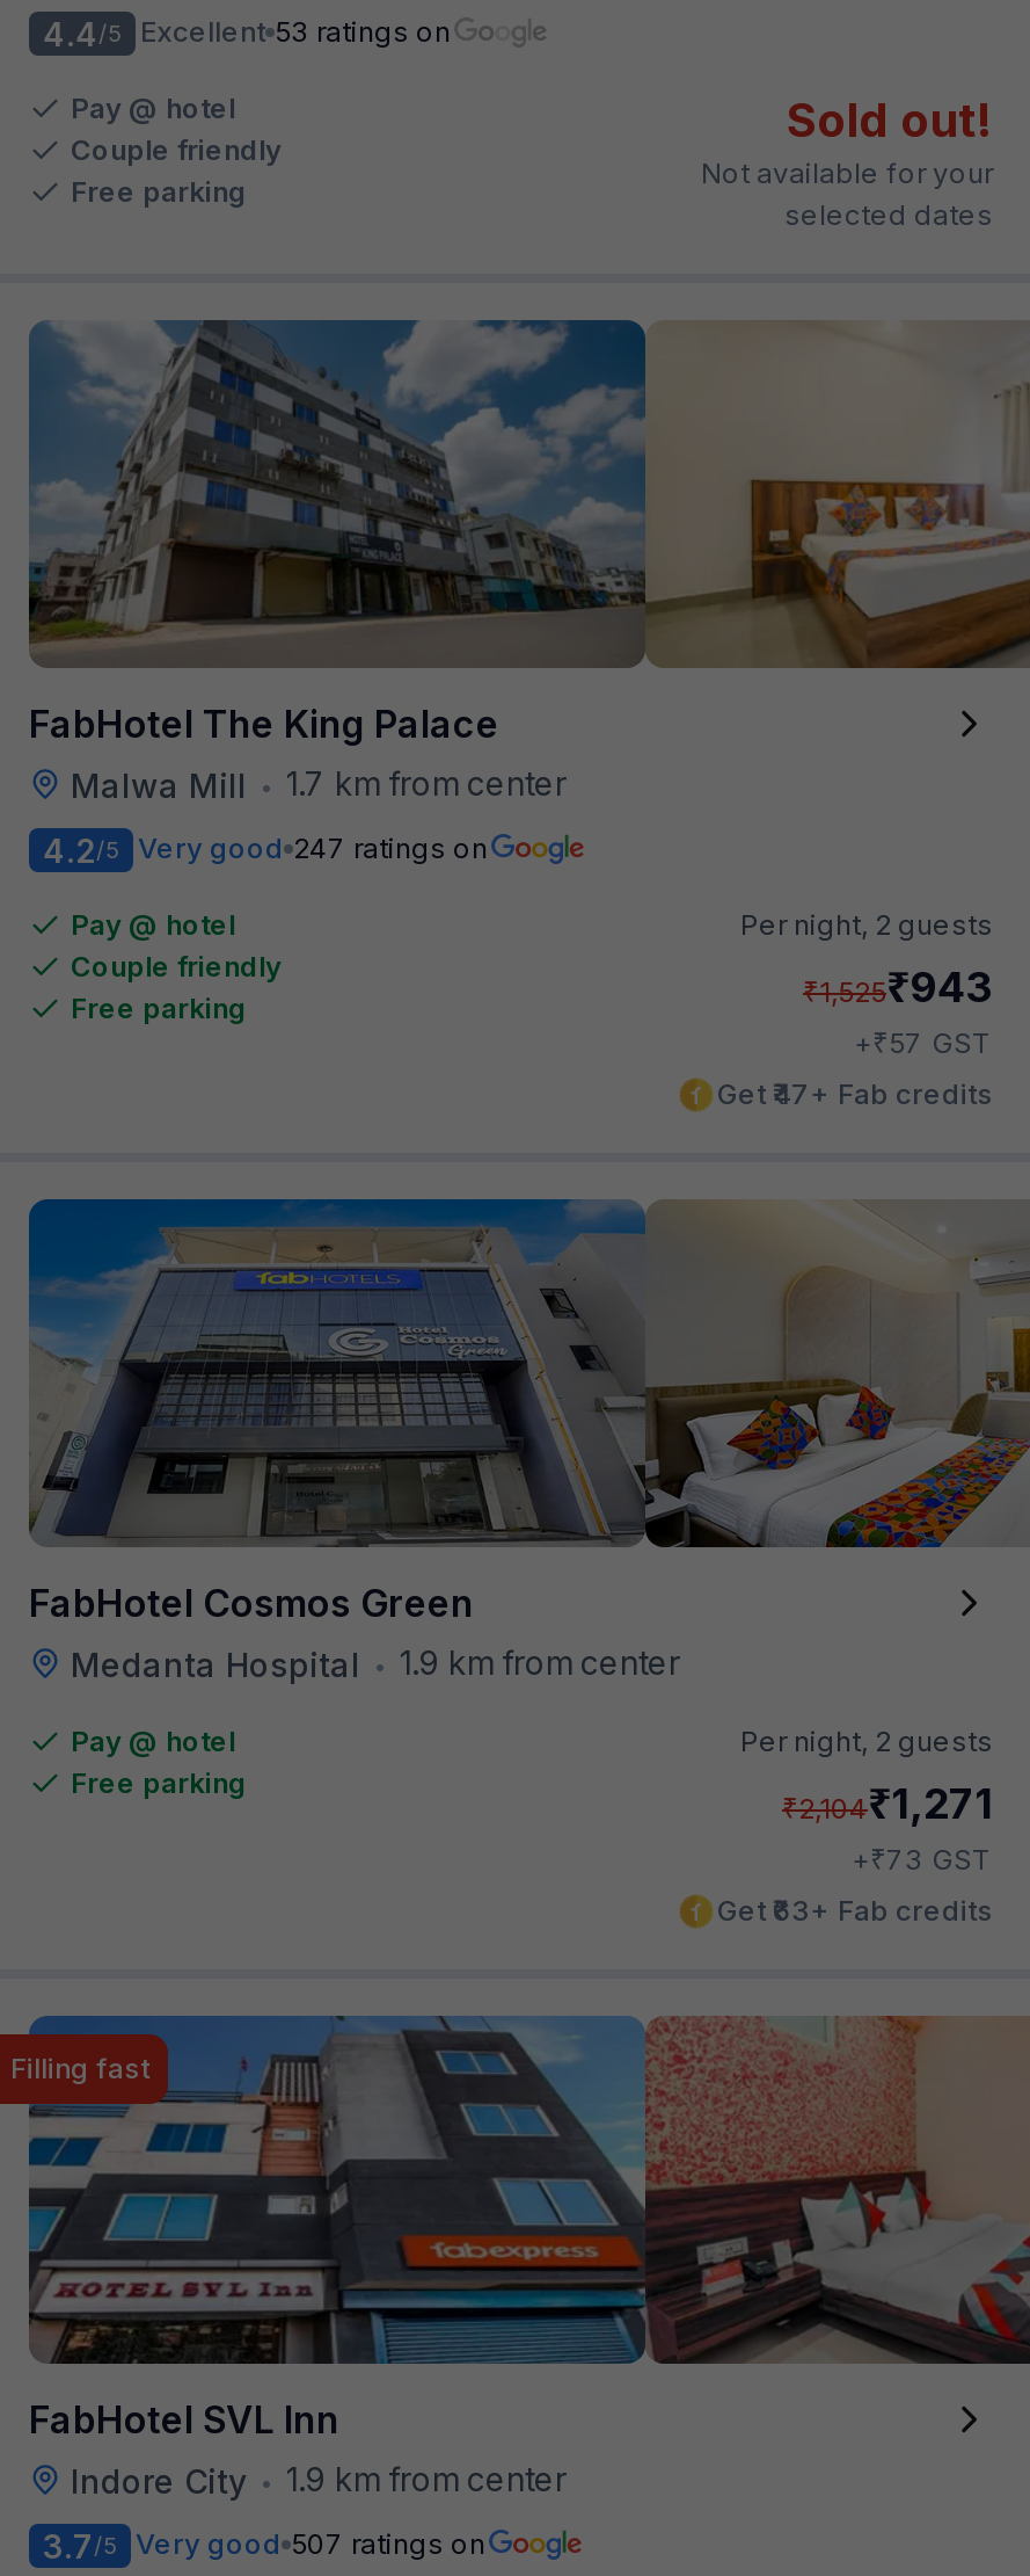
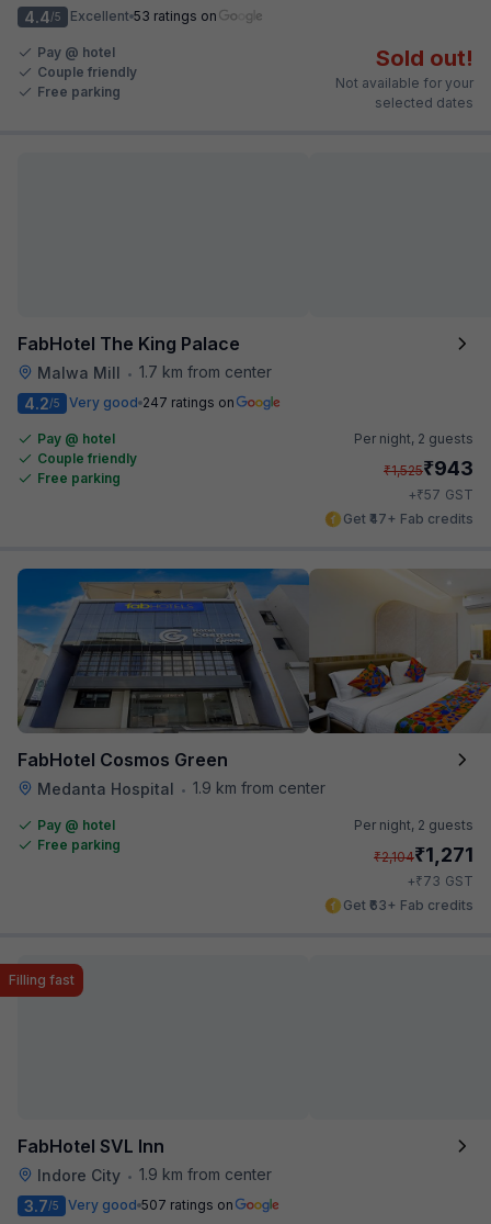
- [image]

- [image]
